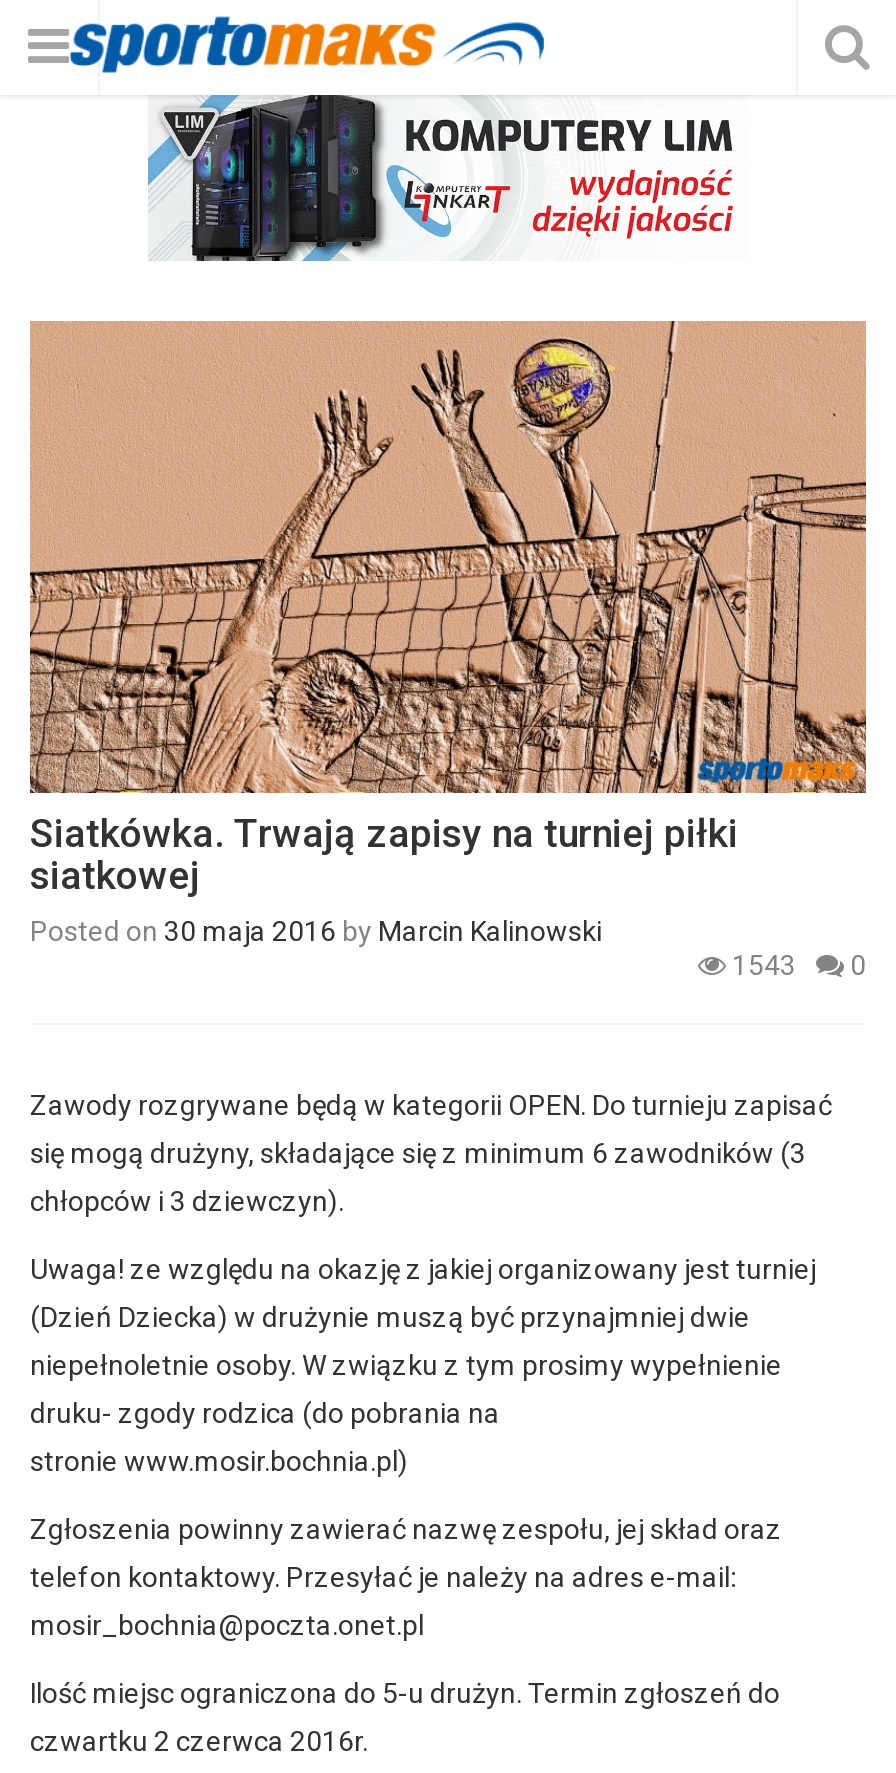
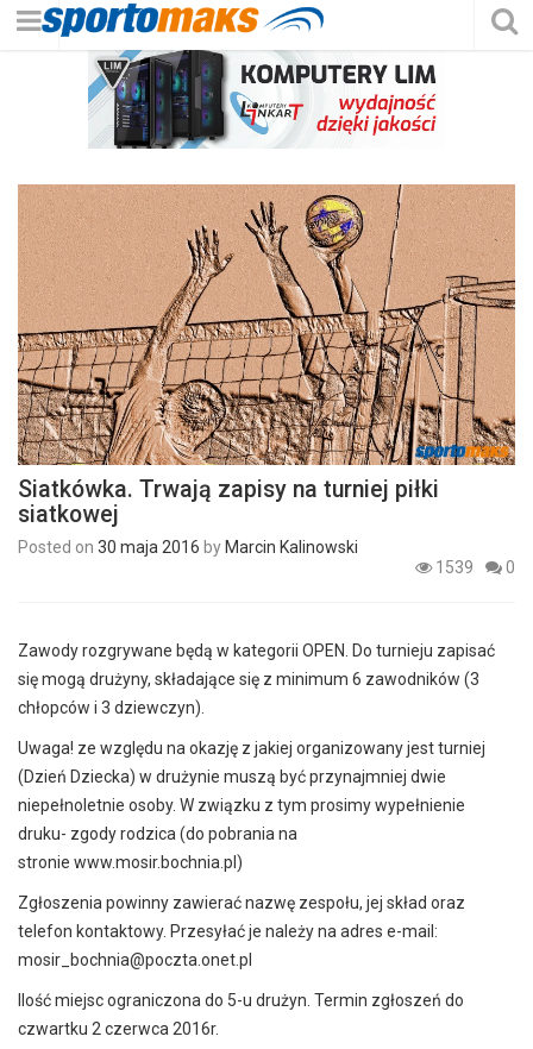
- 1543 0
+ 1539 0
